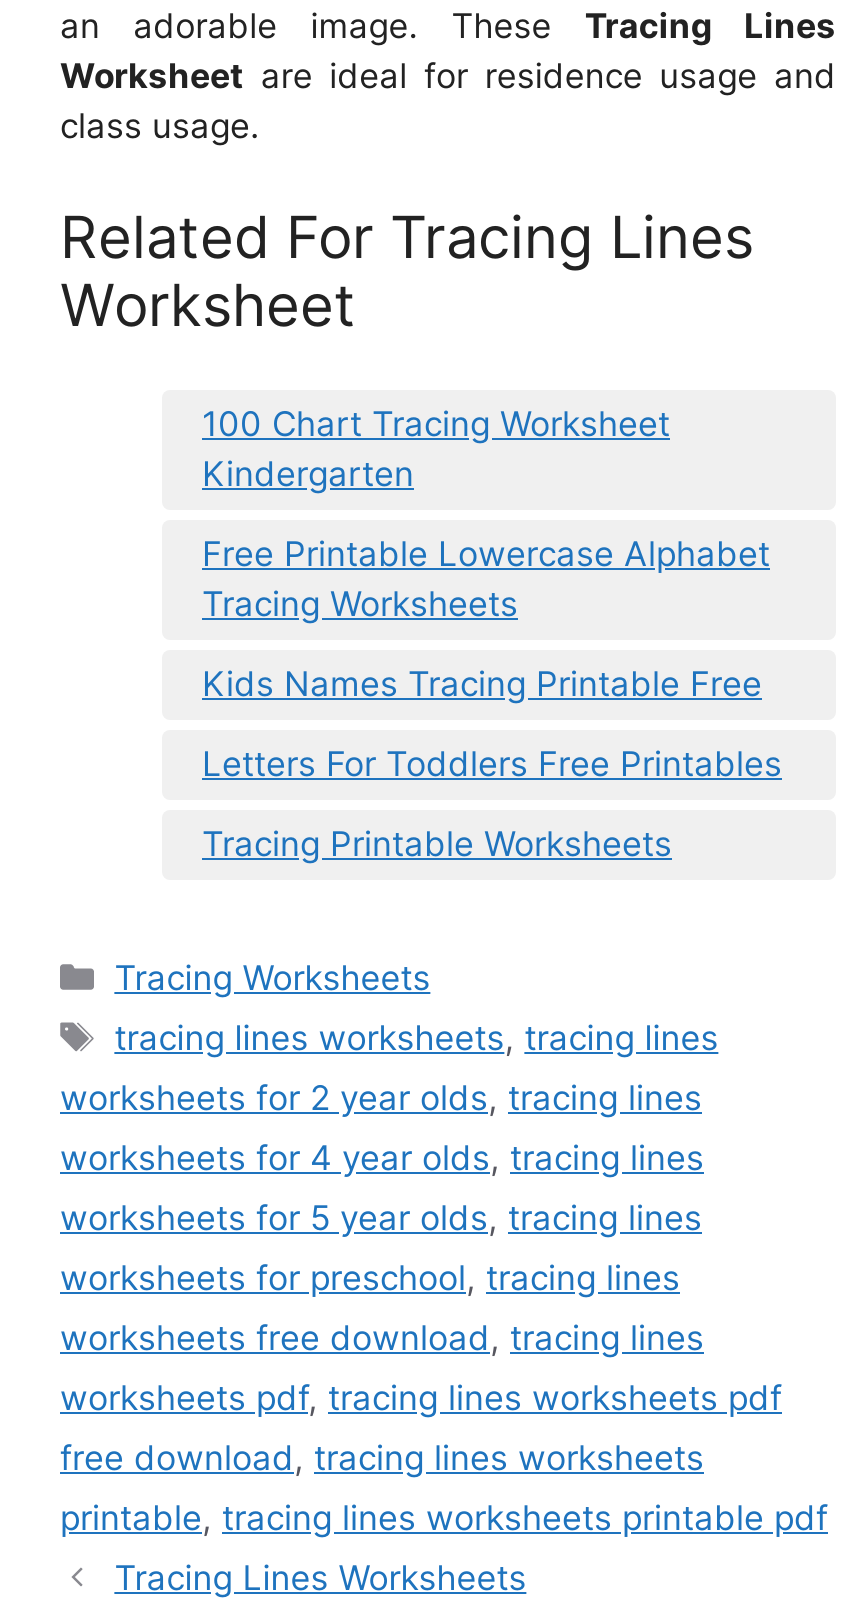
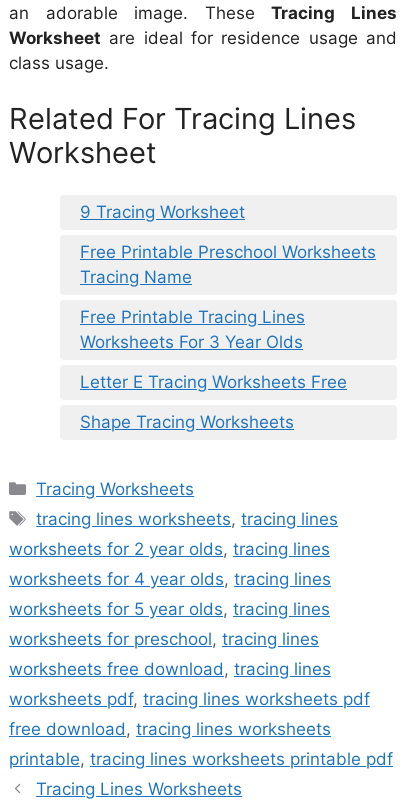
- 100 Chart Tracing Worksheet
- Kindergarten
+ 9 Tracing Worksheet

- Free Printable Lowercase Alphabet
- Tracing Worksheets
+ Free Printable Preschool Worksheets
+ Tracing Name

- Kids Names Tracing Printable Free
+ Free Printable Tracing Lines
+ Worksheets For 3 Year Olds

- Letters For Toddlers Free Printables
+ Letter E Tracing Worksheets Free

- Tracing Printable Worksheets
+ Shape Tracing Worksheets
